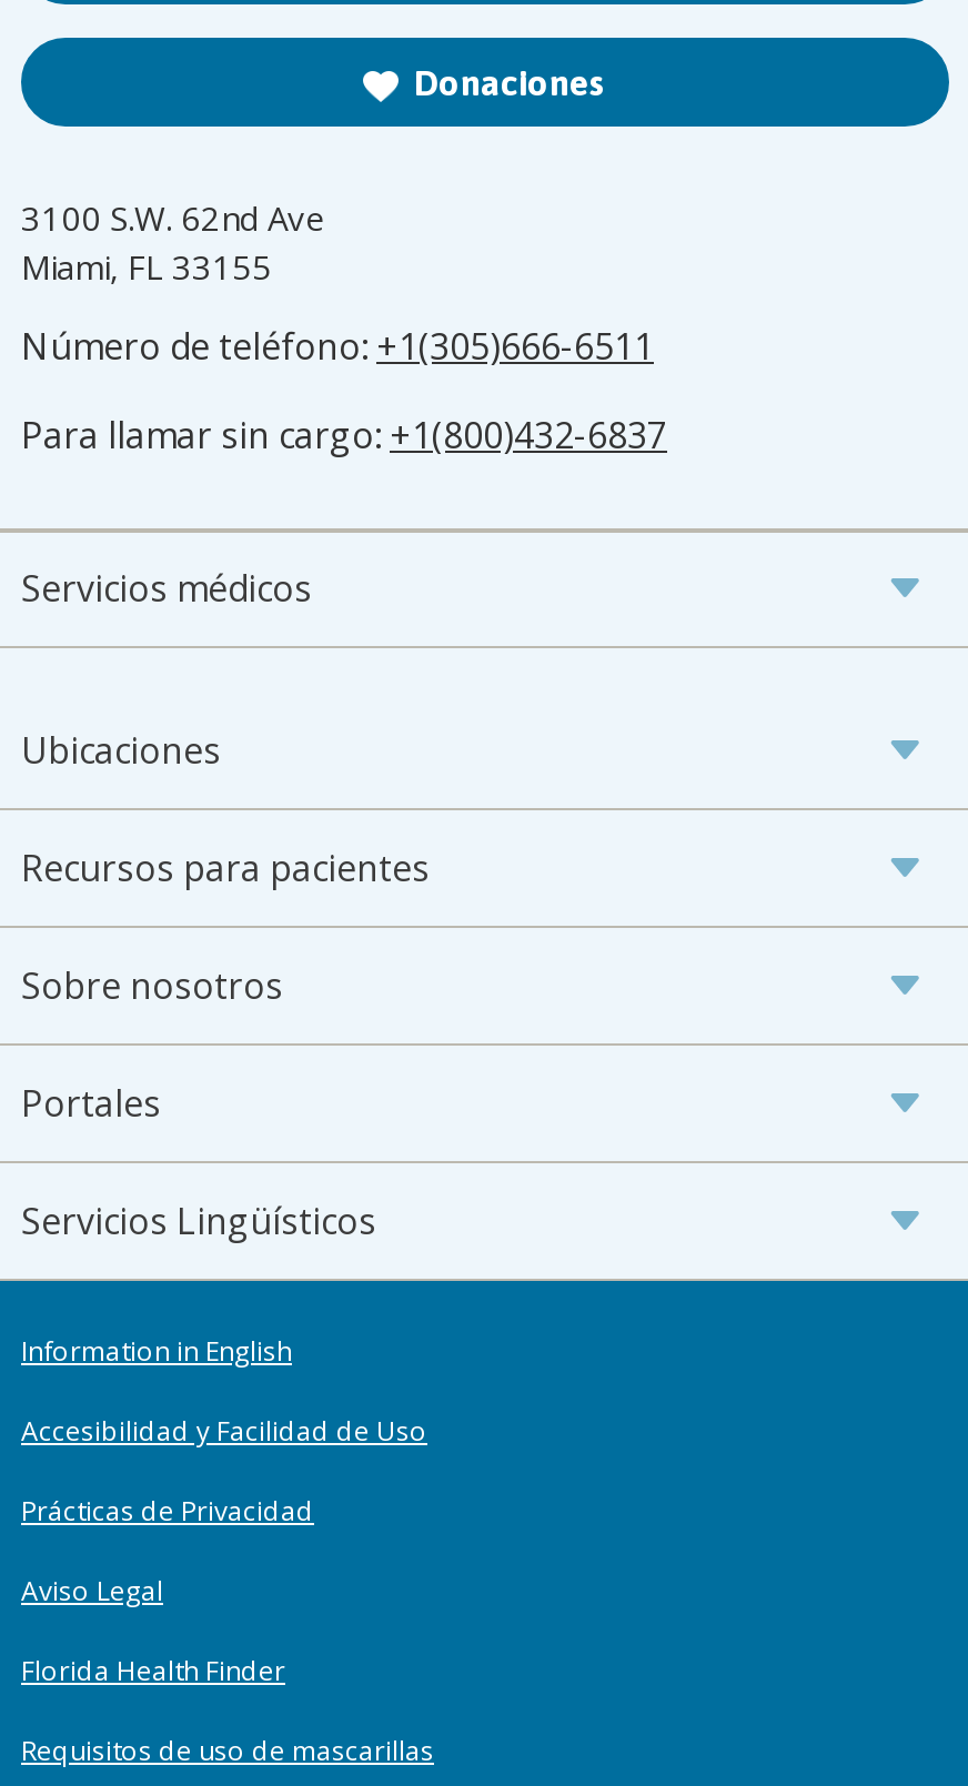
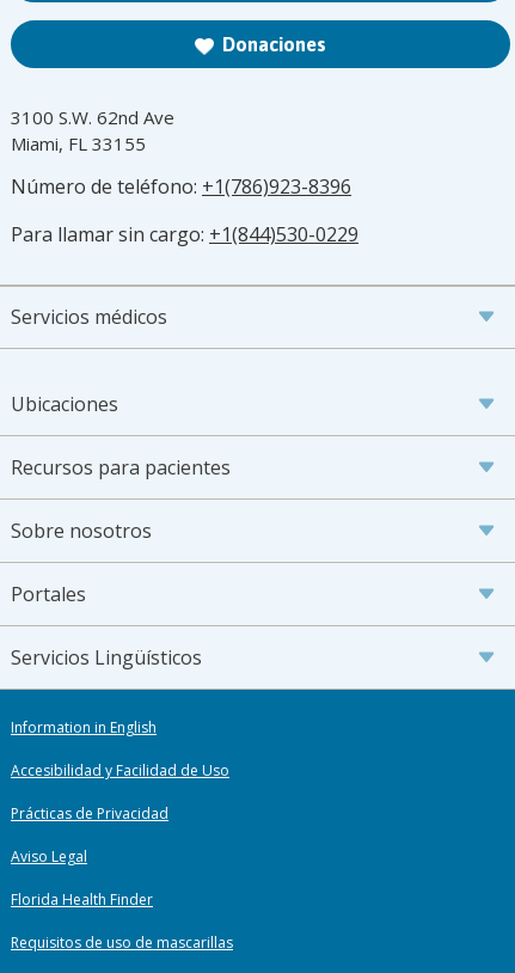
- Número de teléfono: +1(305)666-6511
+ Número de teléfono: +1(786)923-8396

- Para llamar sin cargo: +1(800)432-6837
+ Para llamar sin cargo: +1(844)530-0229
